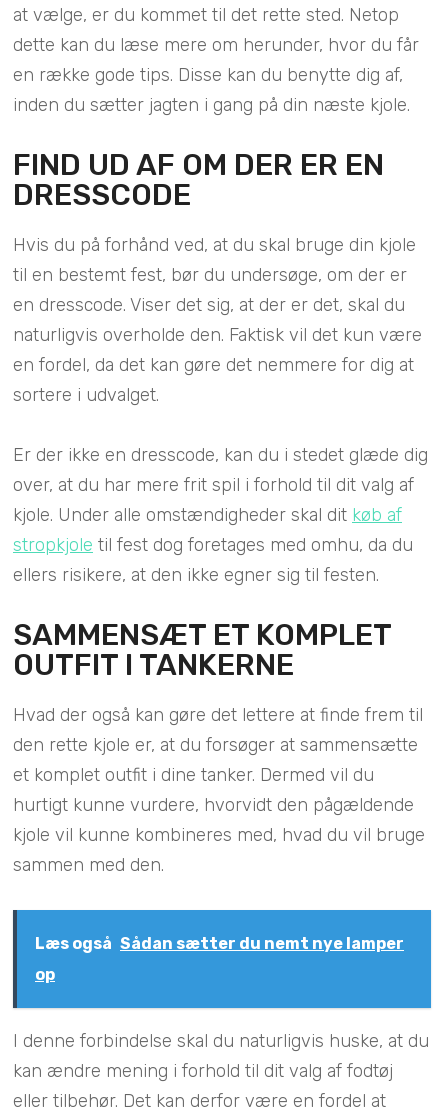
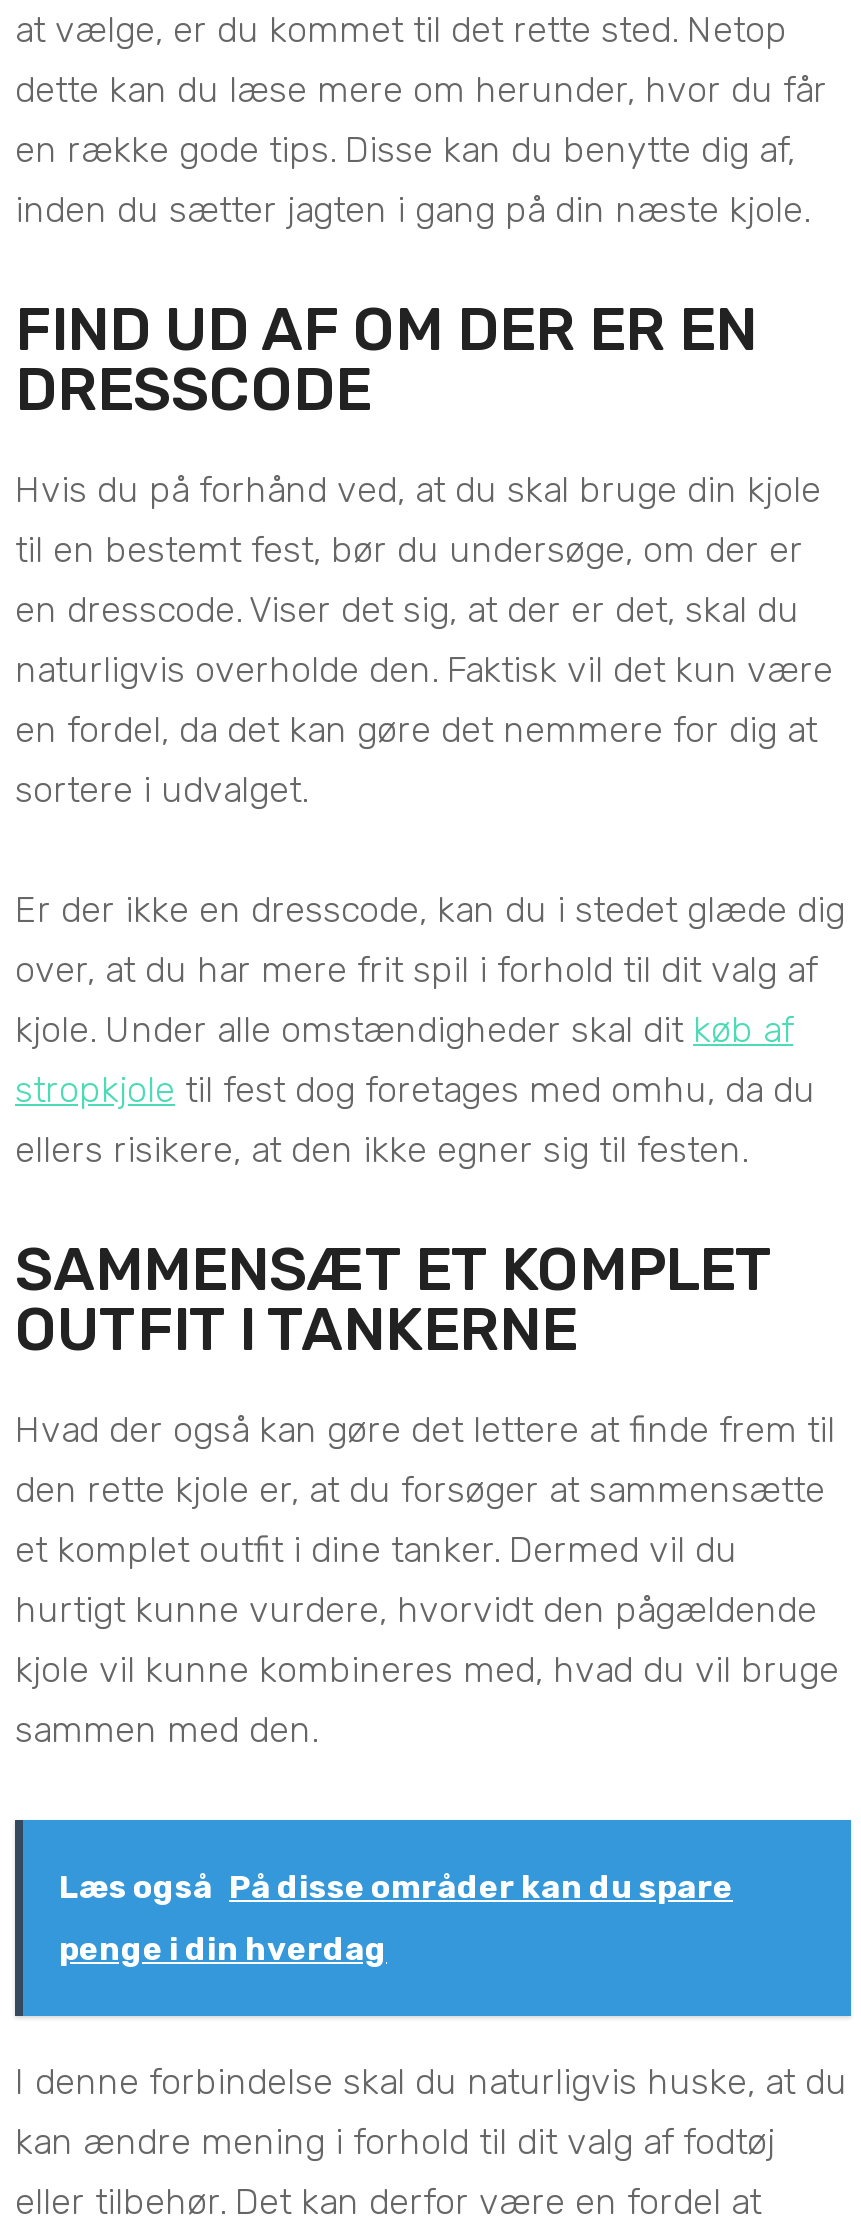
- Læs også Sådan sætter du nemt nye lamper
+ Læs også På disse områder kan du spare

- op
+ penge i din hverdag
